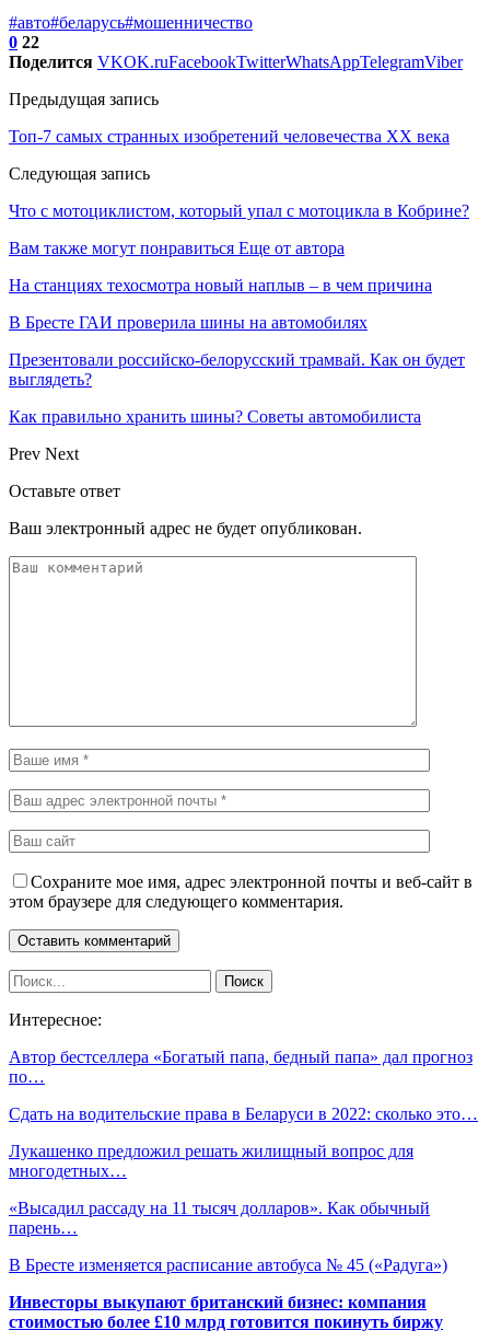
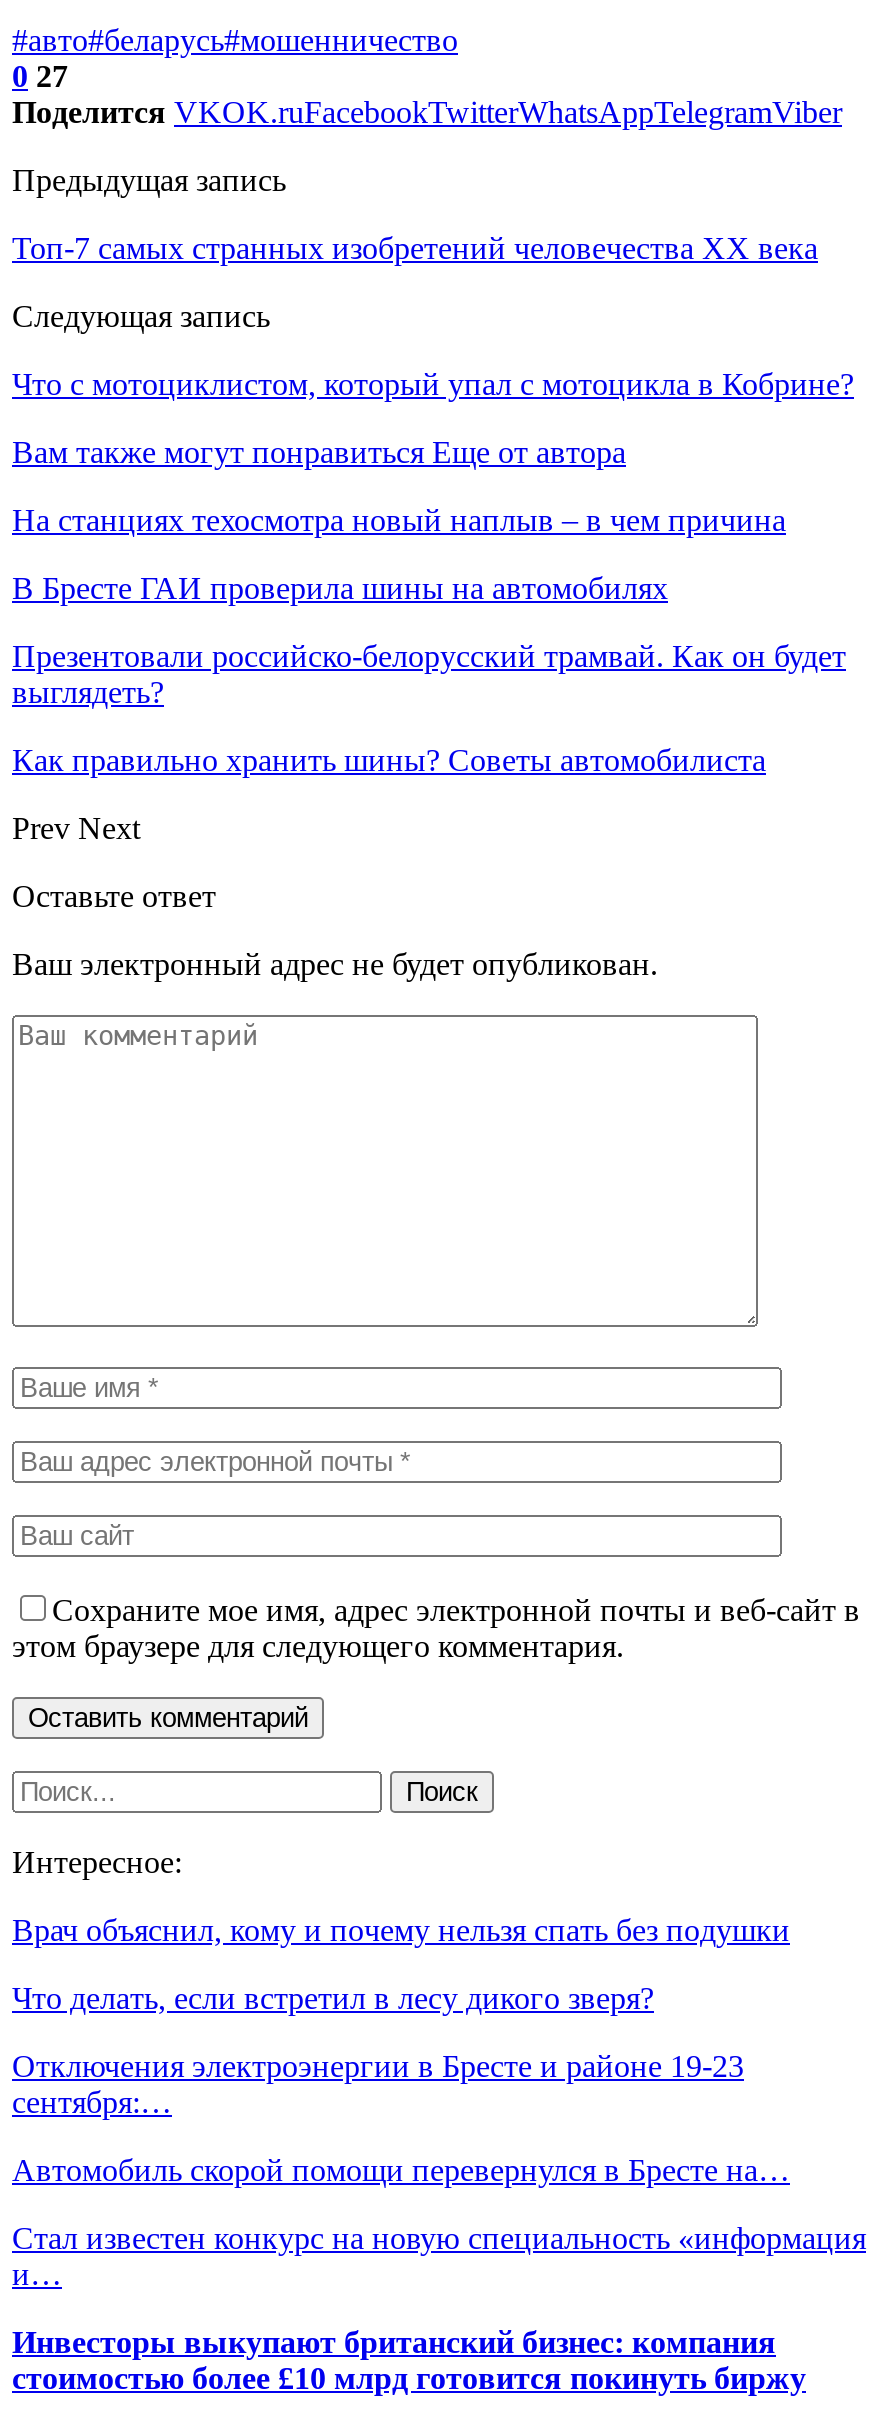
- 0 22
+ 0 27

- Автор бестселлера «Богатый папа, бедный папа» дал прогноз
- по…
+ Врач объяснил, кому и почему нельзя спать без подушки

- Сдать на водительские права в Беларуси в 2022: сколько это…
+ Что делать, если встретил в лесу дикого зверя?

- Лукашенко предложил решать жилищный вопрос для
- многодетных…
+ Отключения электроэнергии в Бресте и районе 19-23
+ сентября:…

- «Высадил рассаду на 11 тысяч долларов». Как обычный
- парень…
+ Автомобиль скорой помощи перевернулся в Бресте на…

- В Бресте изменяется расписание автобуса № 45 («Радуга»)
+ Стал известен конкурс на новую специальность «информация
+ и…
